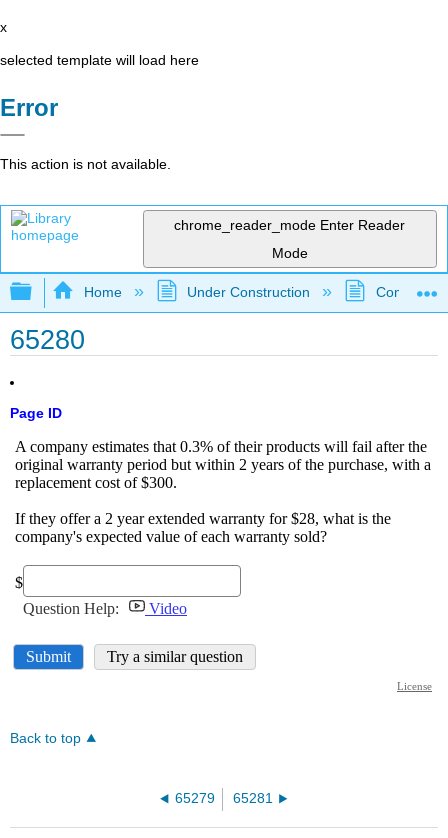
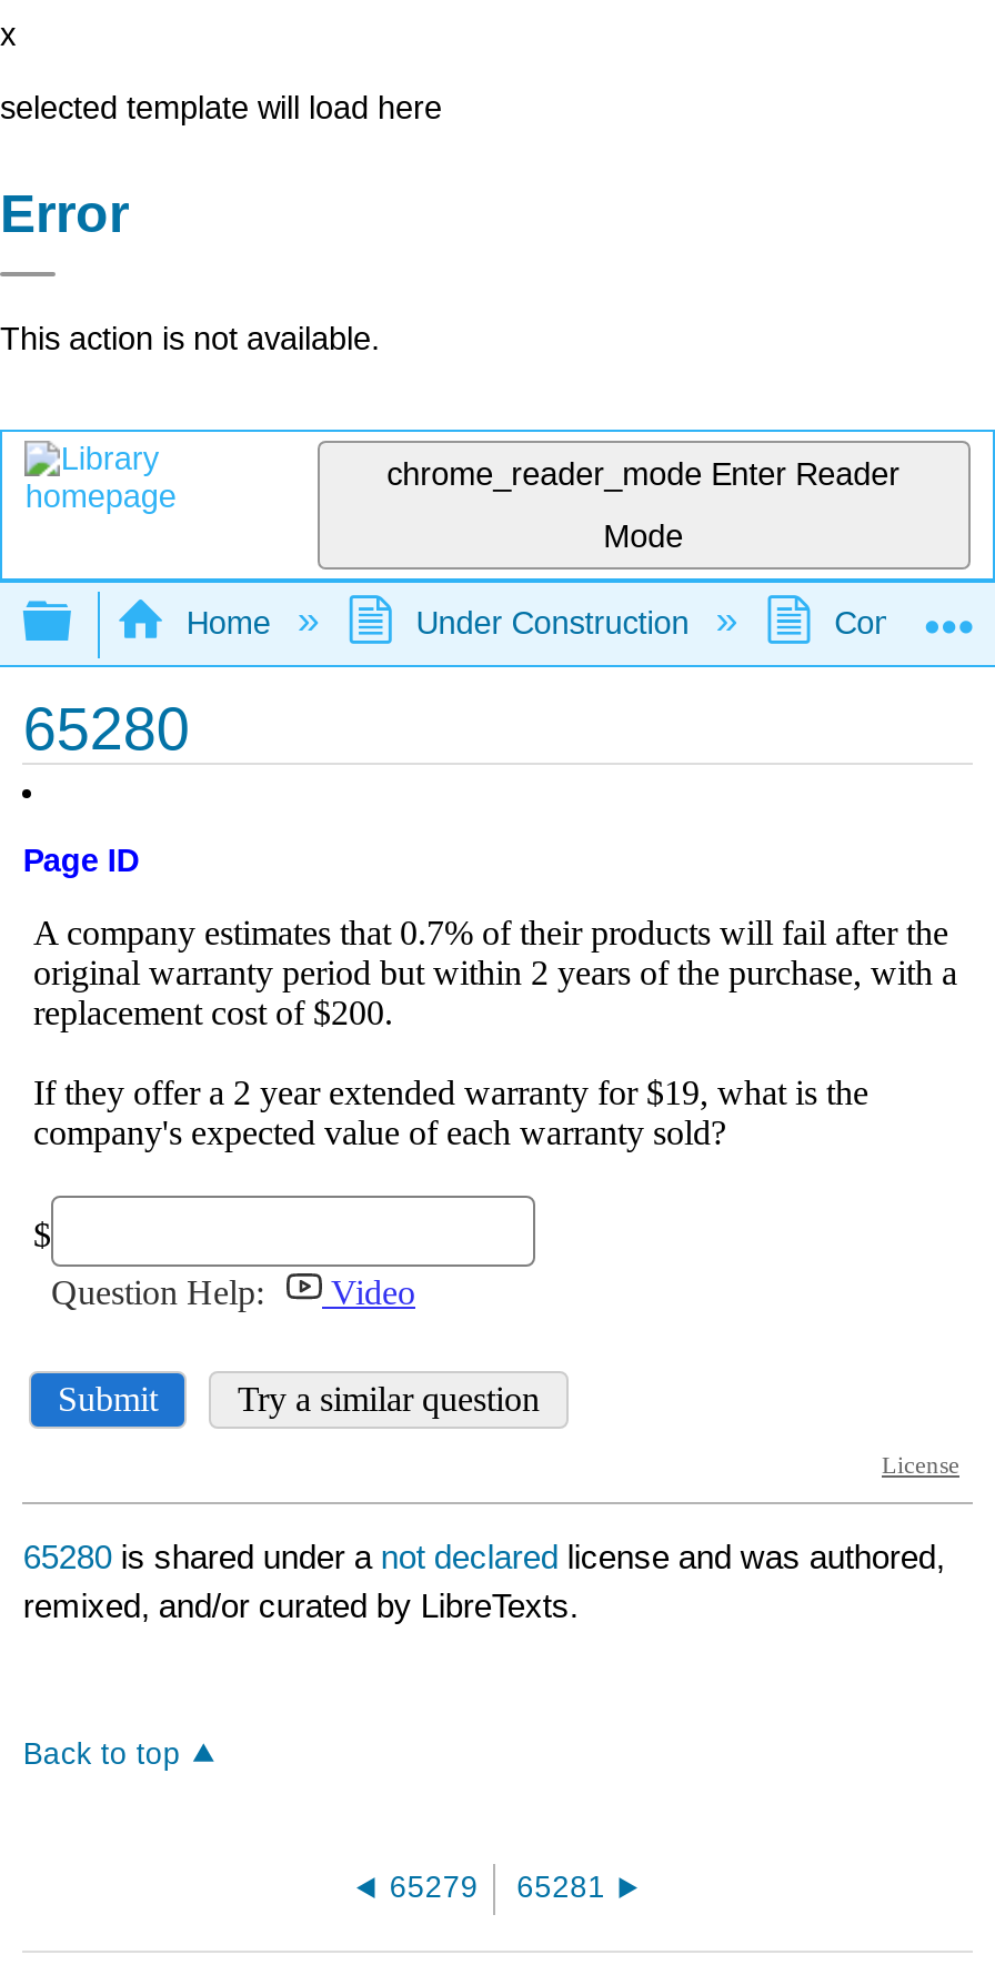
+ 65280 is shared under a not declared license and was authored,
+ remixed, and/or curated by LibreTexts.
